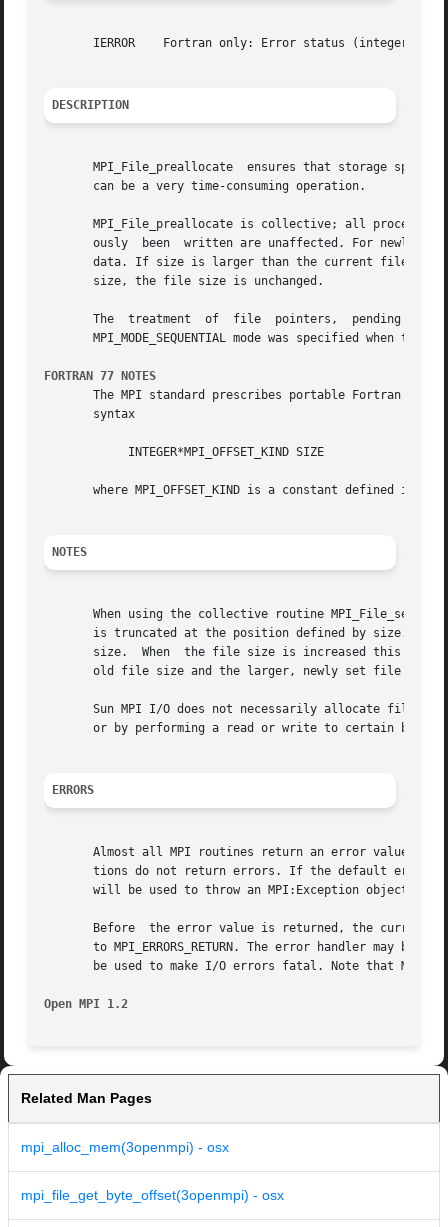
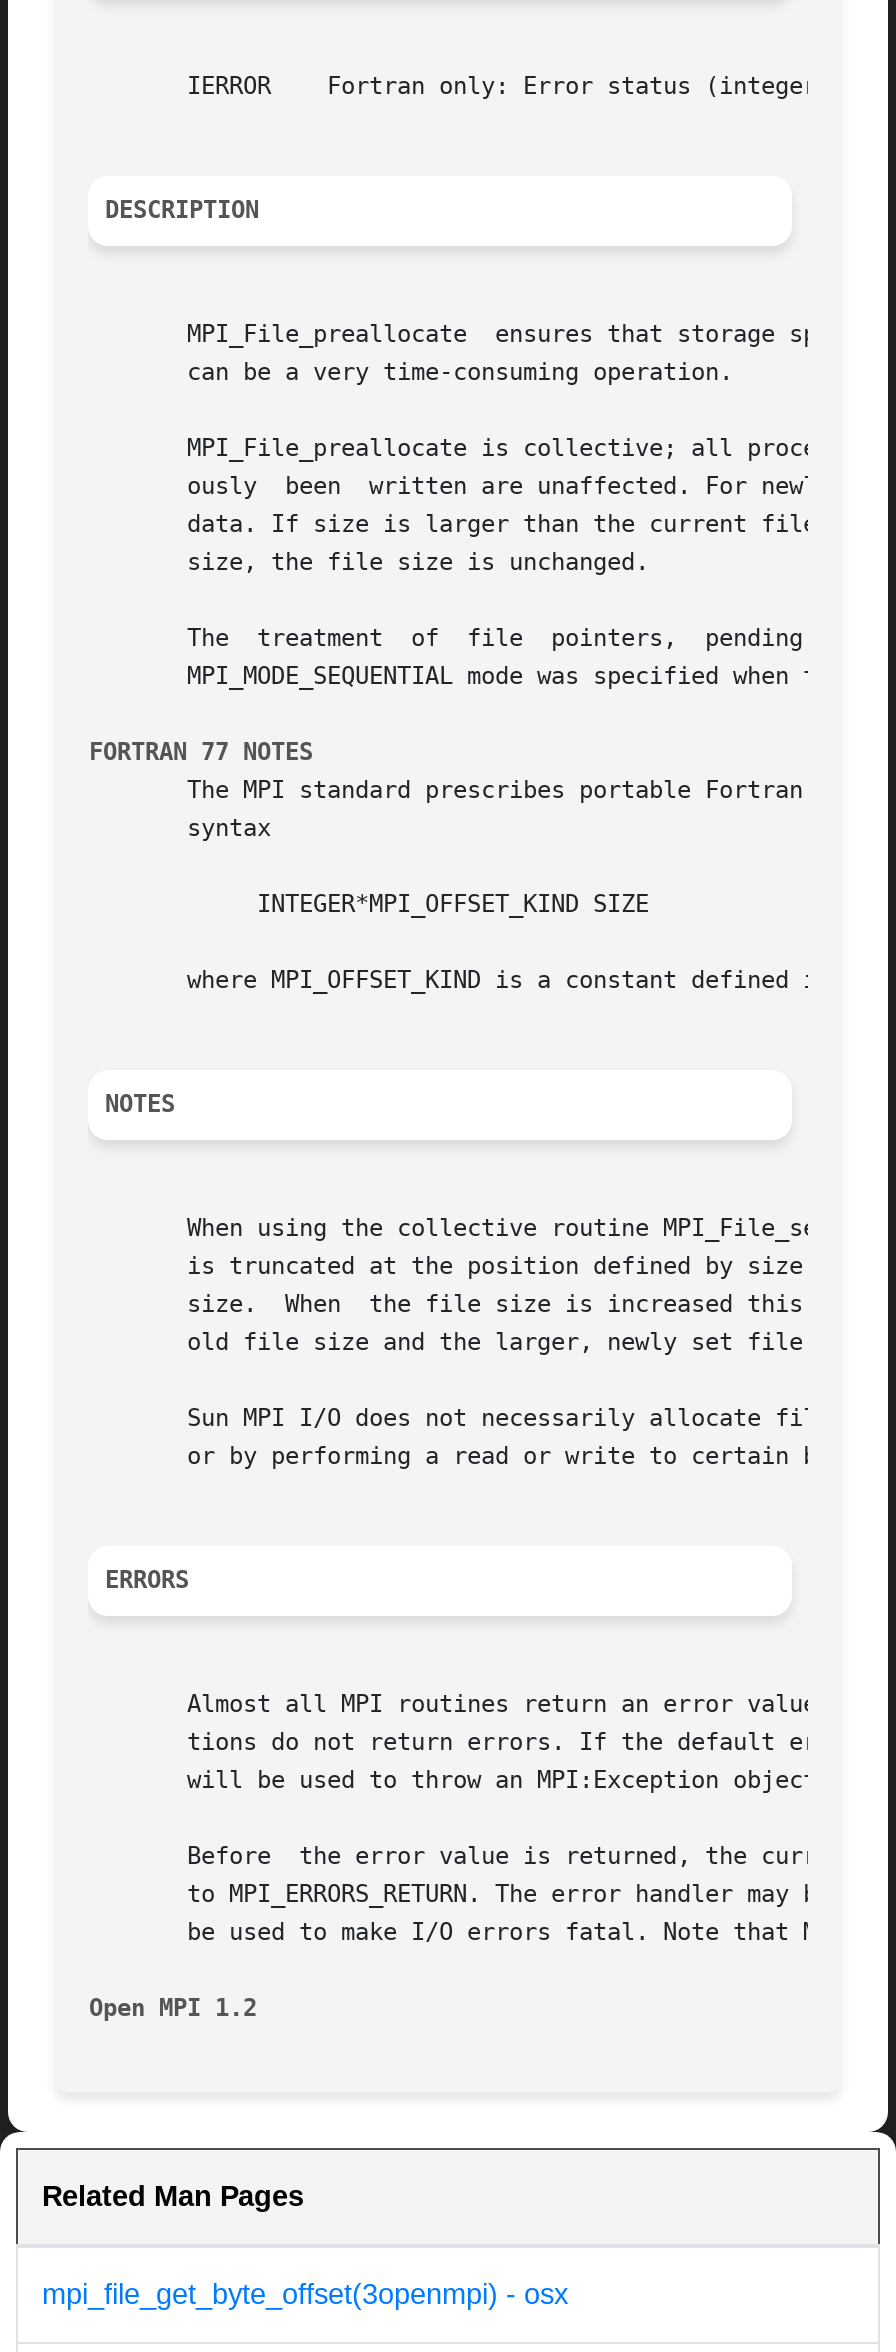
- mpi_alloc_mem(3openmpi) - osx
